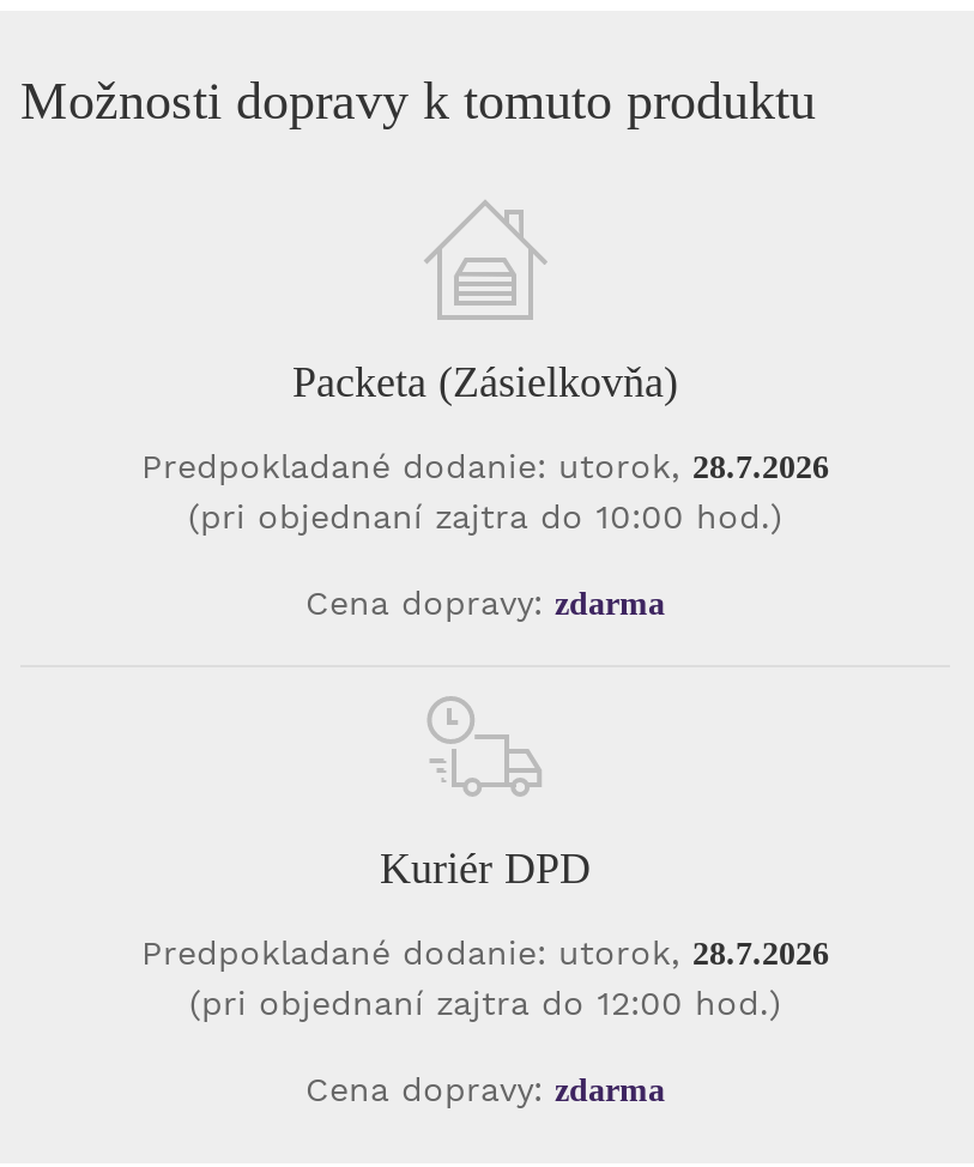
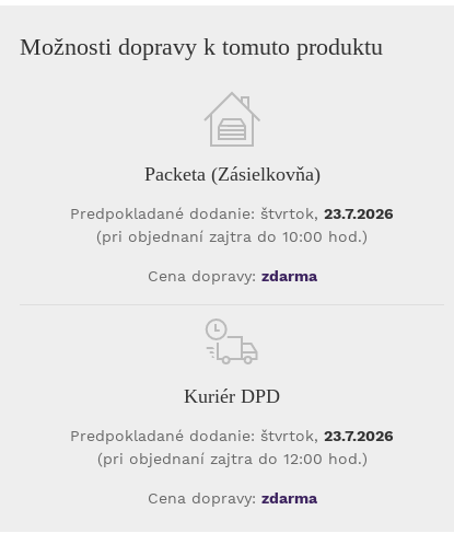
- Predpokladané dodanie: utorok, 28.7.2026
+ Predpokladané dodanie: štvrtok, 23.7.2026

- Predpokladané dodanie: utorok, 28.7.2026
+ Predpokladané dodanie: štvrtok, 23.7.2026
